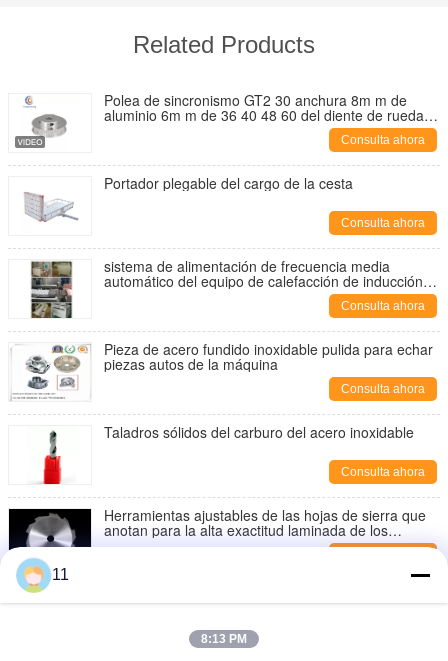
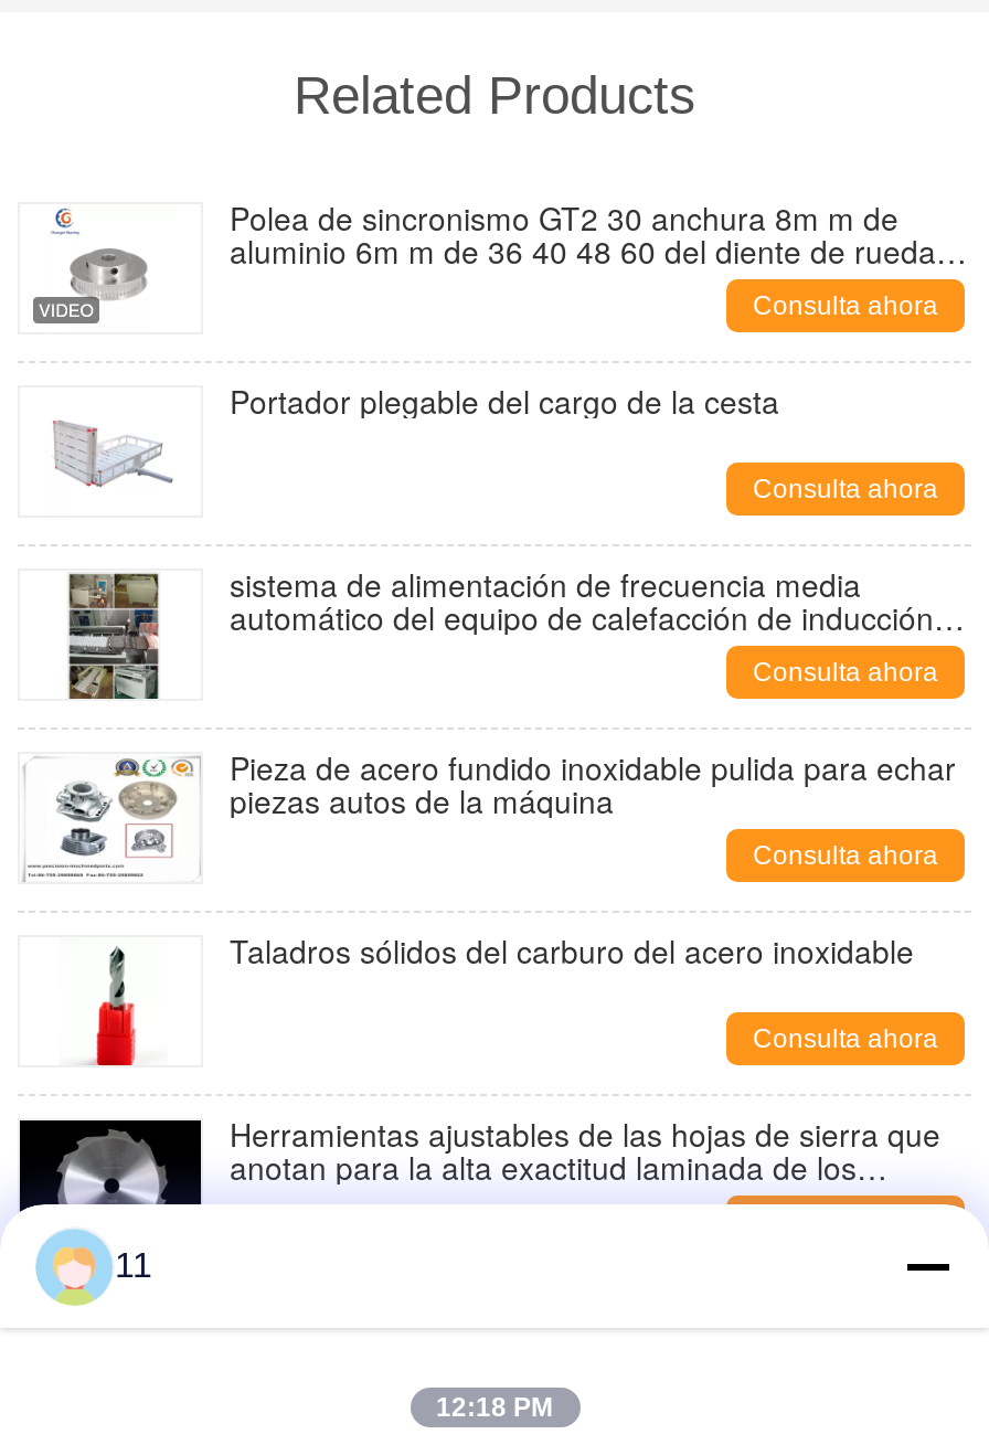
- 8:13 PM
+ 12:18 PM
